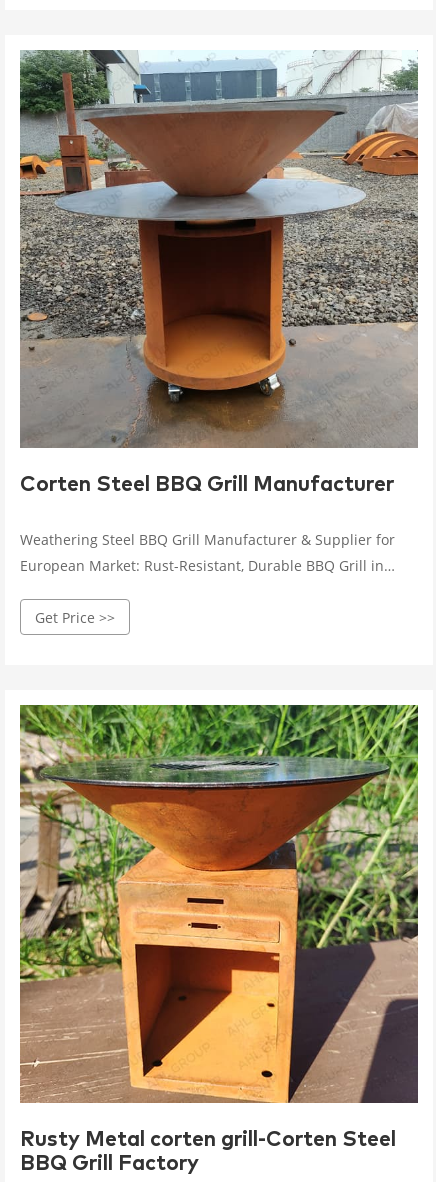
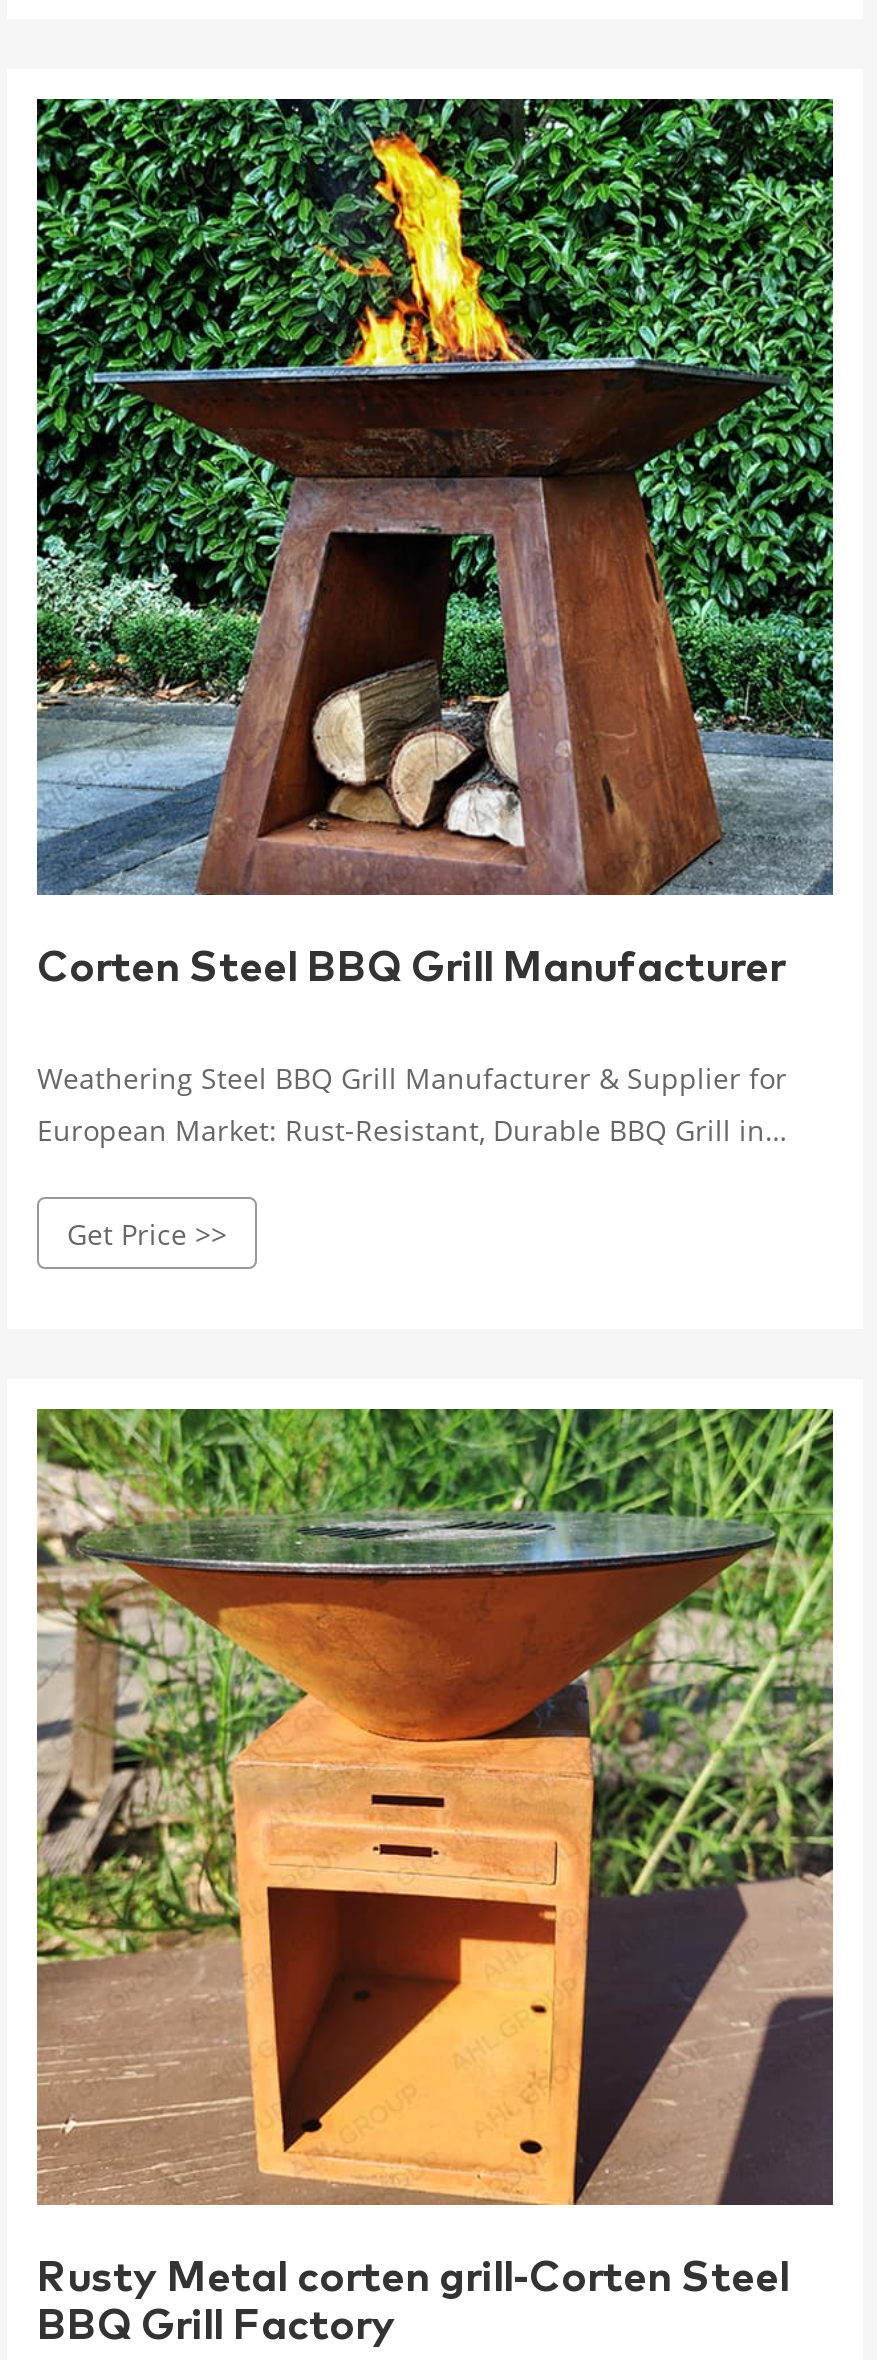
- [image]
+ [image]
